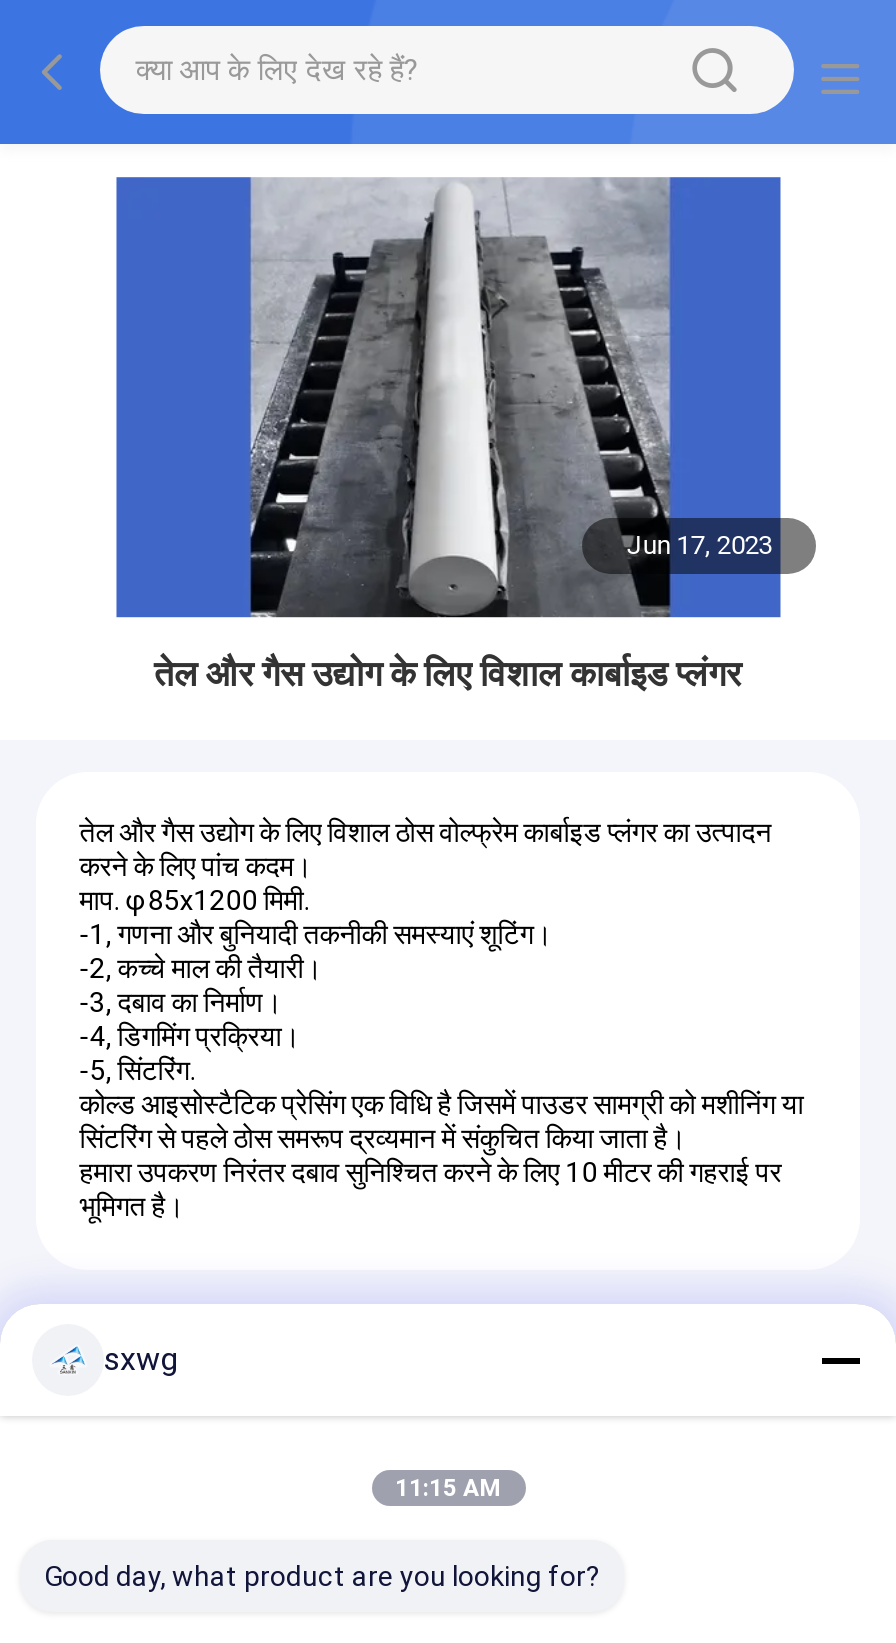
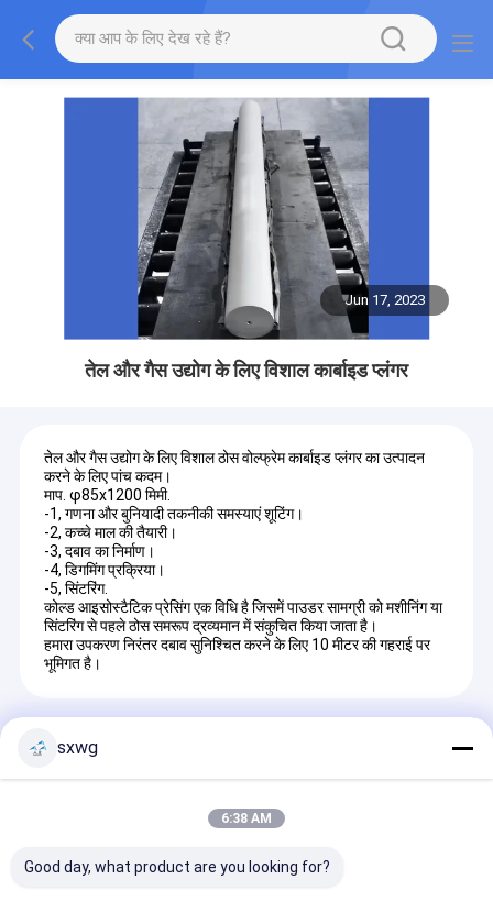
- 11:15 AM
+ 6:38 AM
